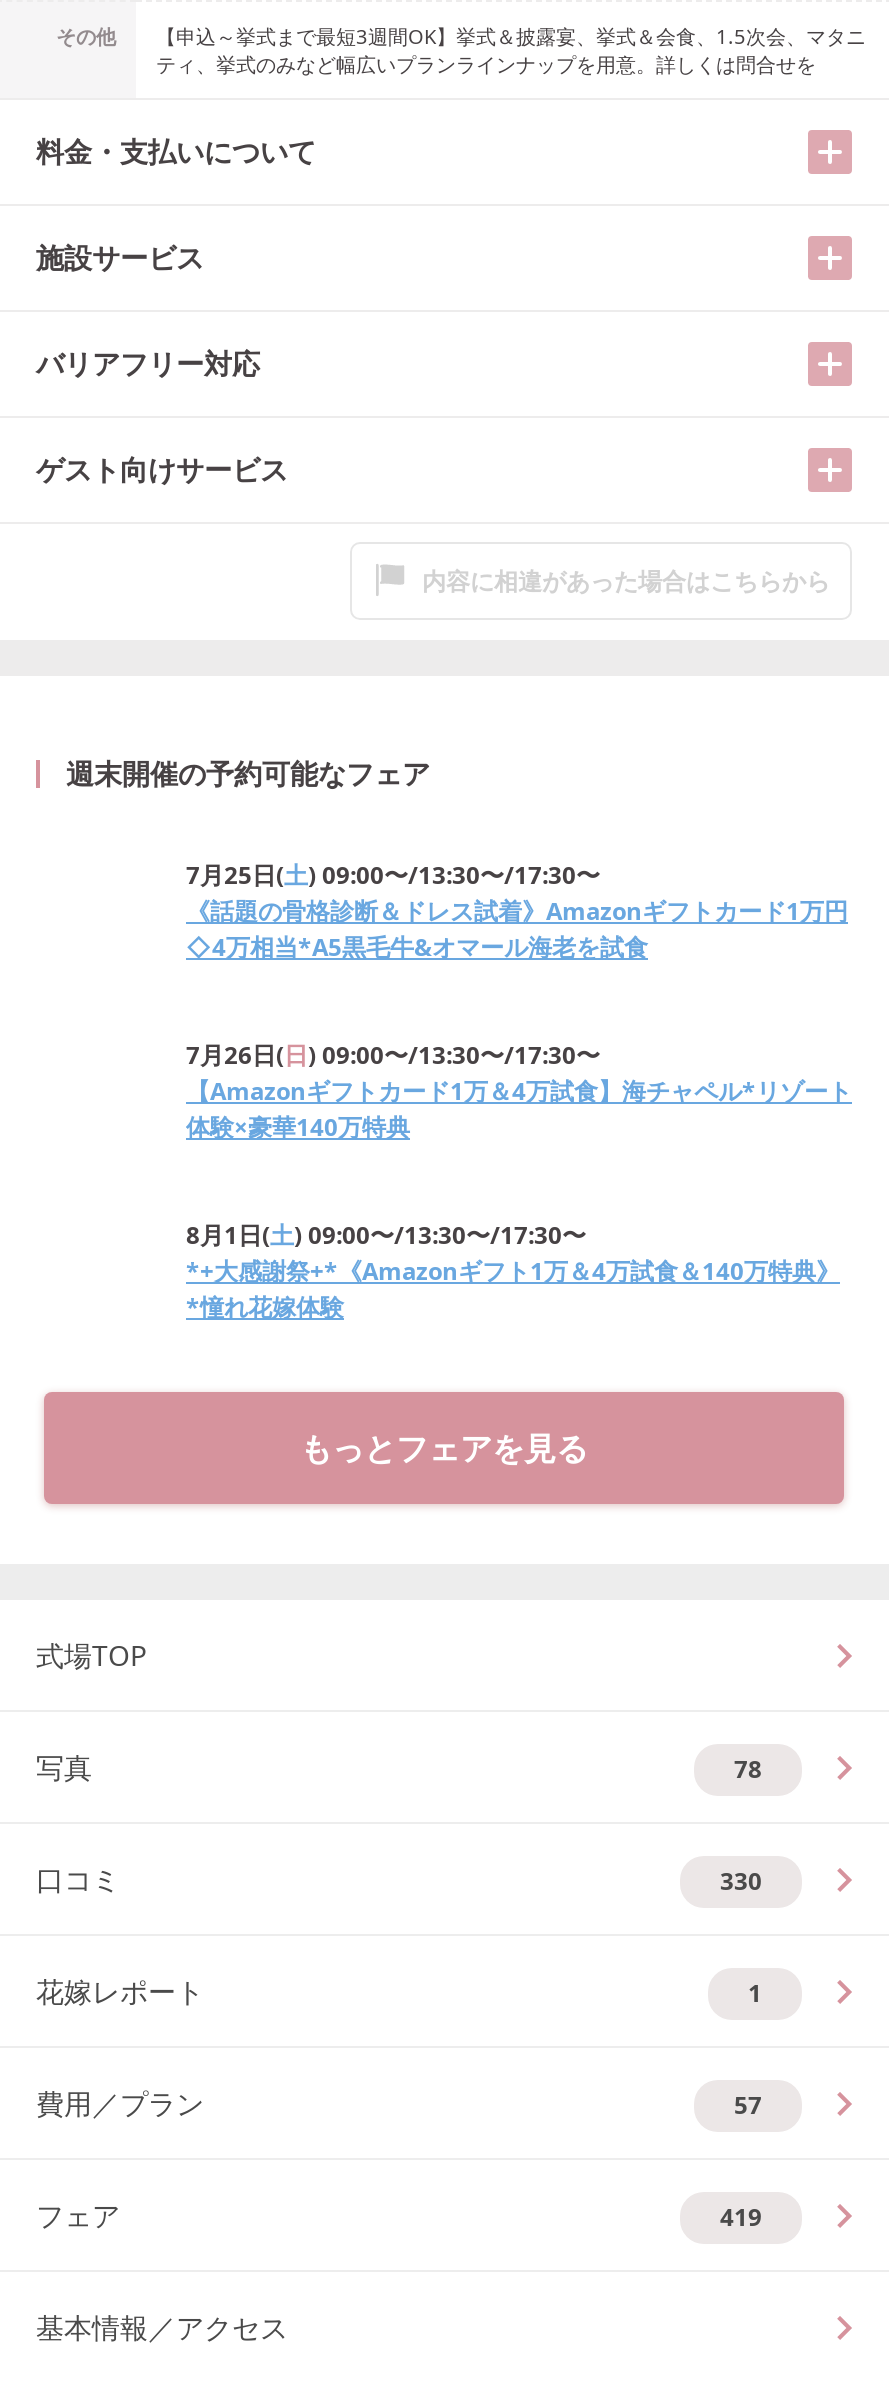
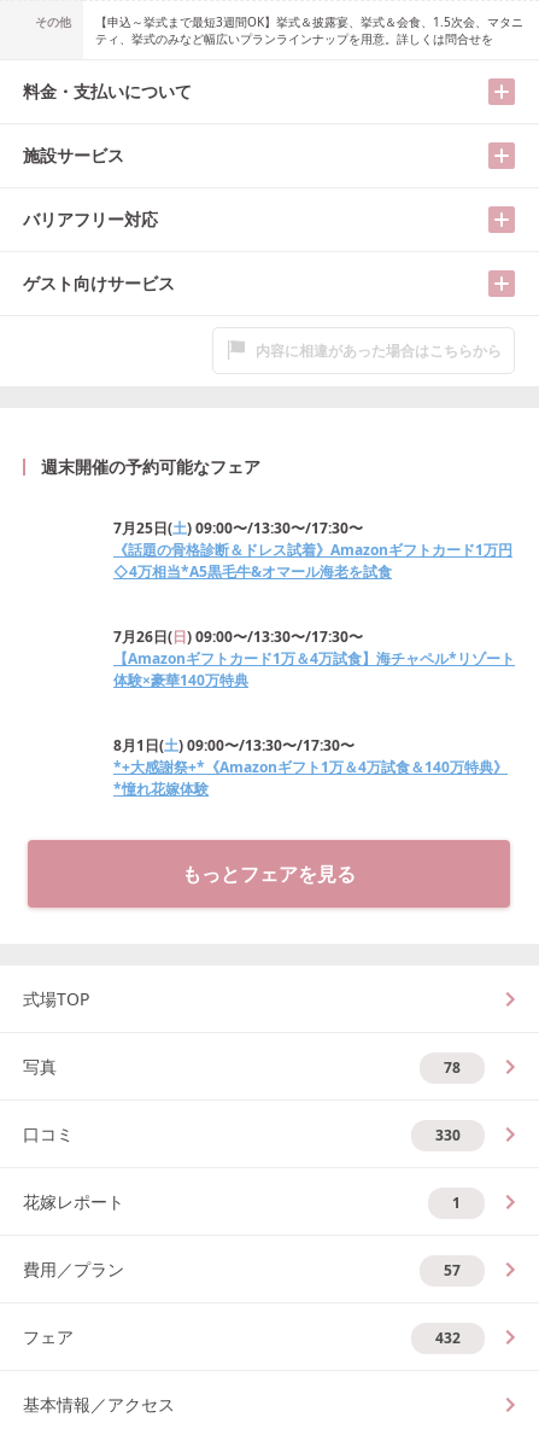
- 419
+ 432
